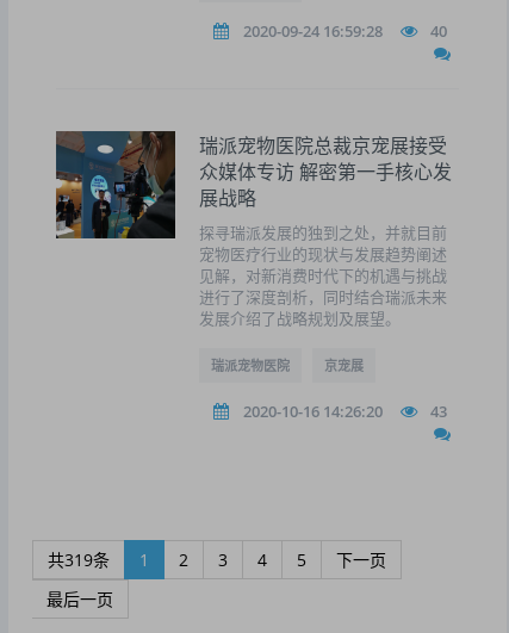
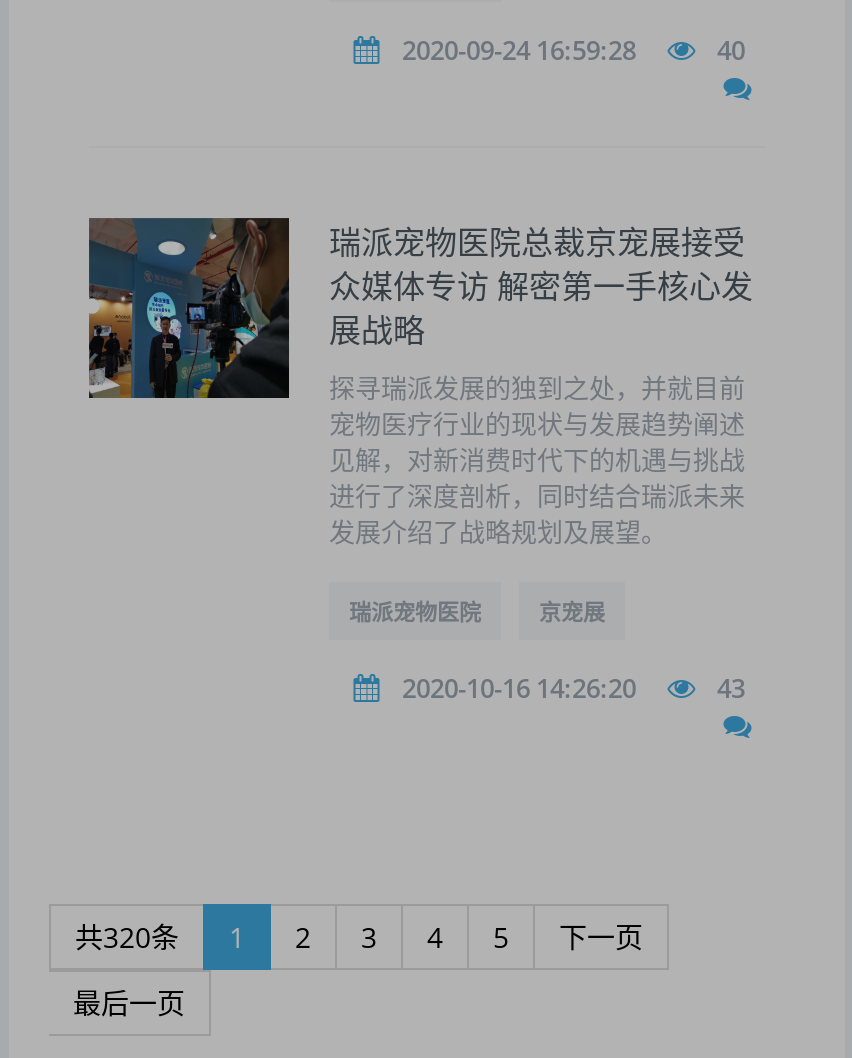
- 共319条 1 2 3 4 5 下一页
+ 共320条 1 2 3 4 5 下一页
